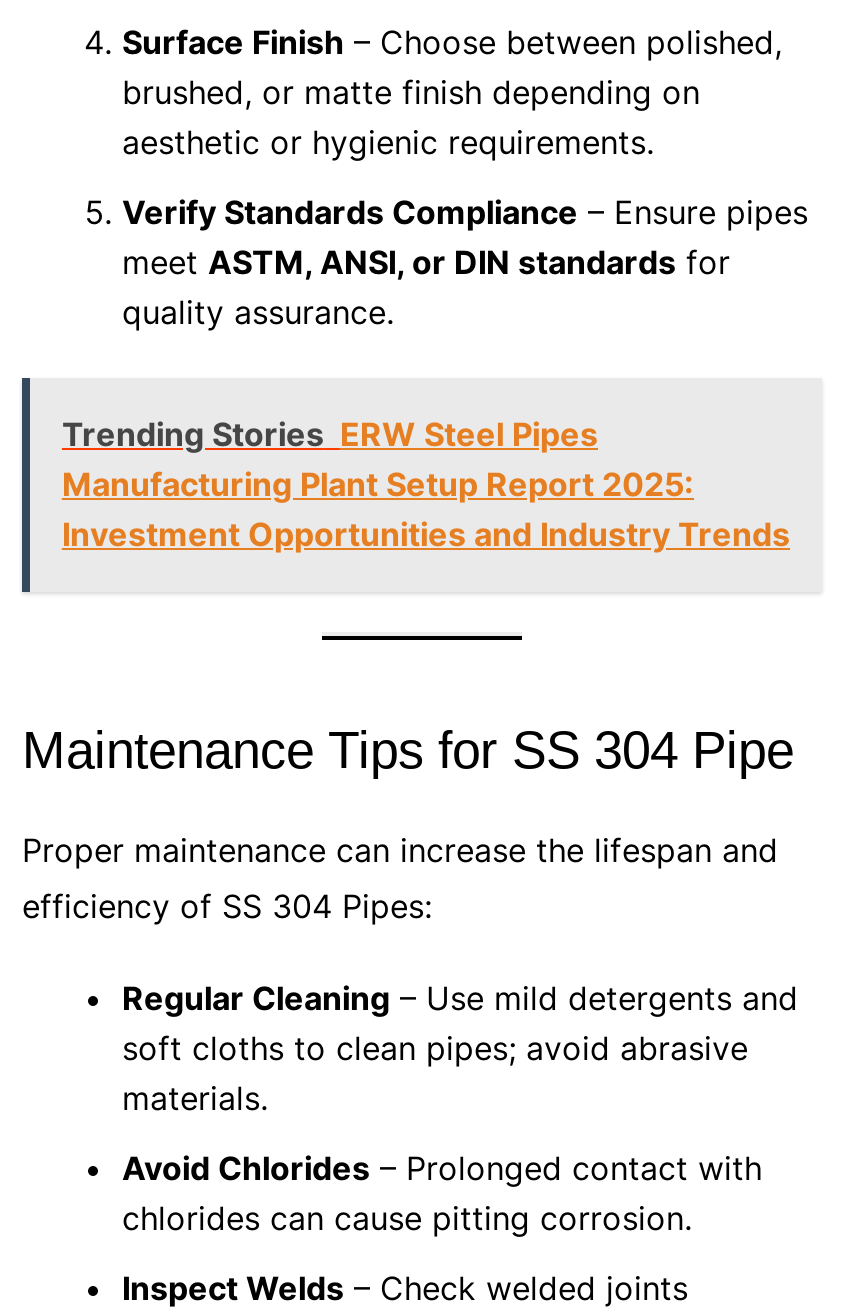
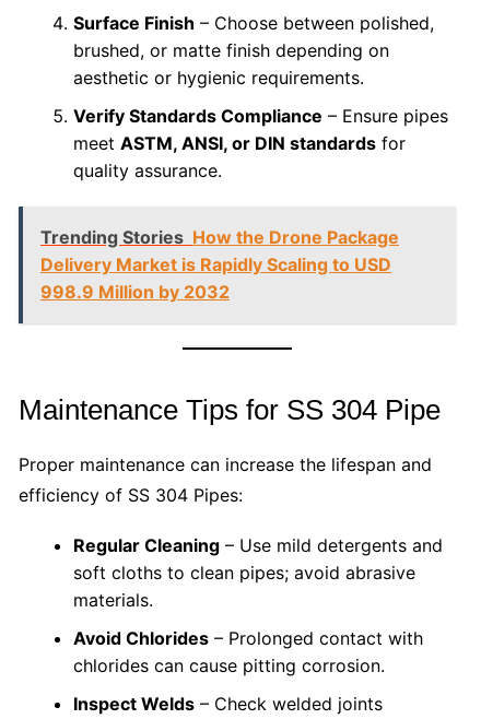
- Trending Stories ERW Steel Pipes
- Manufacturing Plant Setup Report 2025:
- Investment Opportunities and Industry Trends
+ Trending Stories How the Drone Package
+ Delivery Market is Rapidly Scaling to USD
+ 998.9 Million by 2032
